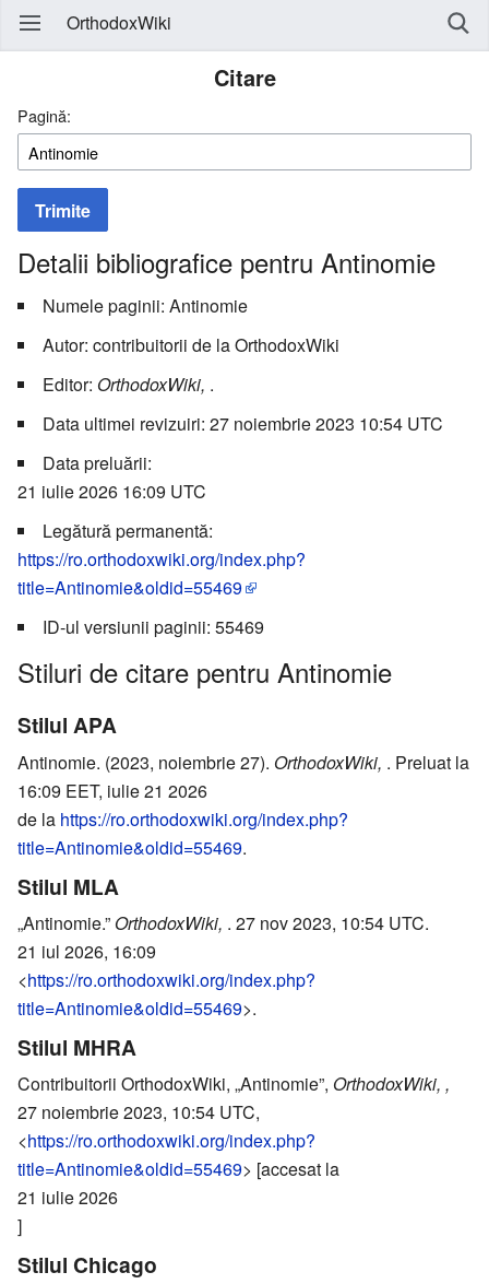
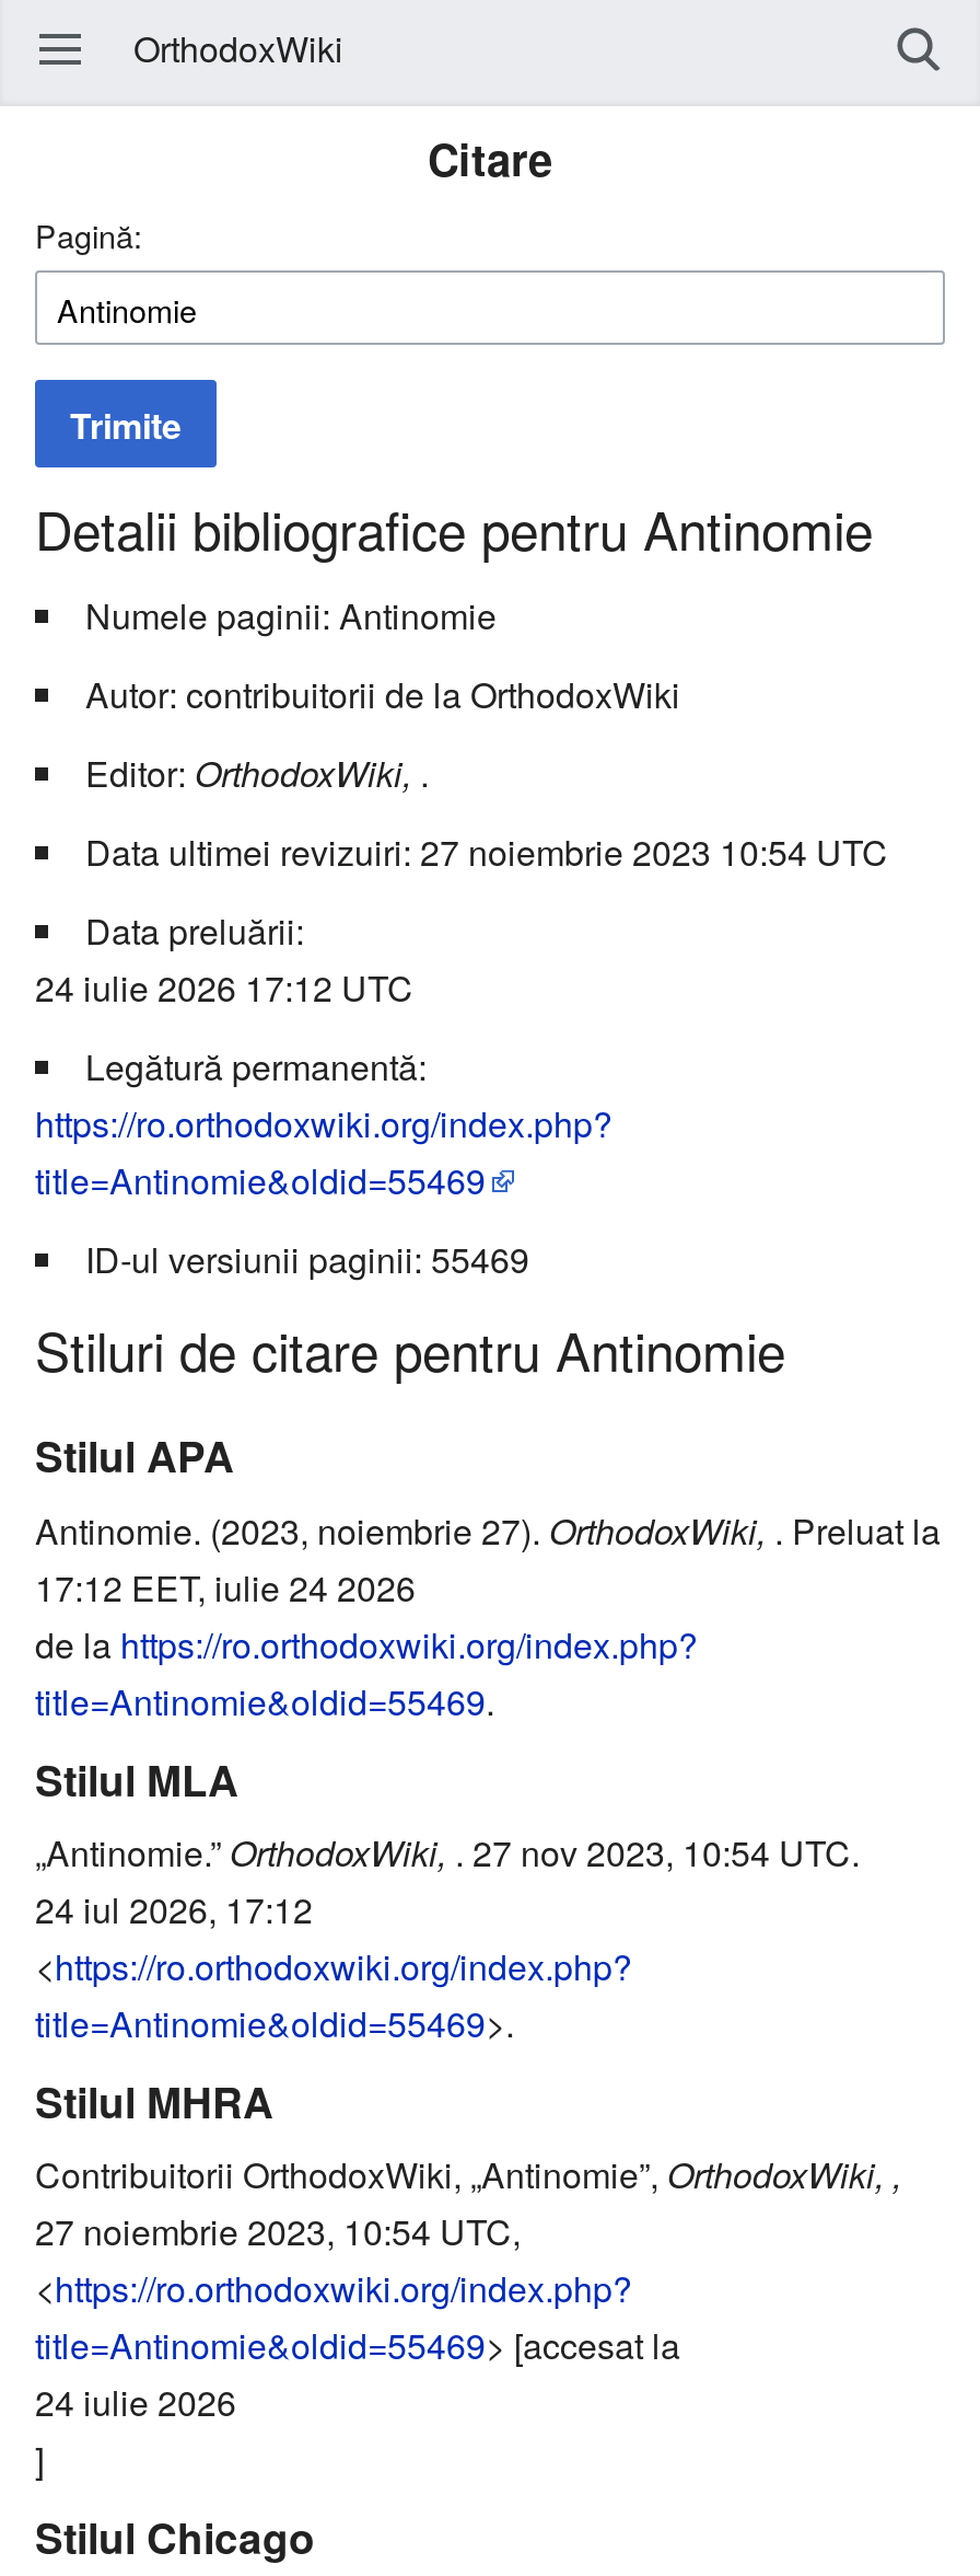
- 21 iulie 2026 16:09 UTC
+ 24 iulie 2026 17:12 UTC

- 16:09 EET, iulie 21 2026
+ 17:12 EET, iulie 24 2026

- 21 iul 2026, 16:09
+ 24 iul 2026, 17:12

- 21 iulie 2026
+ 24 iulie 2026
